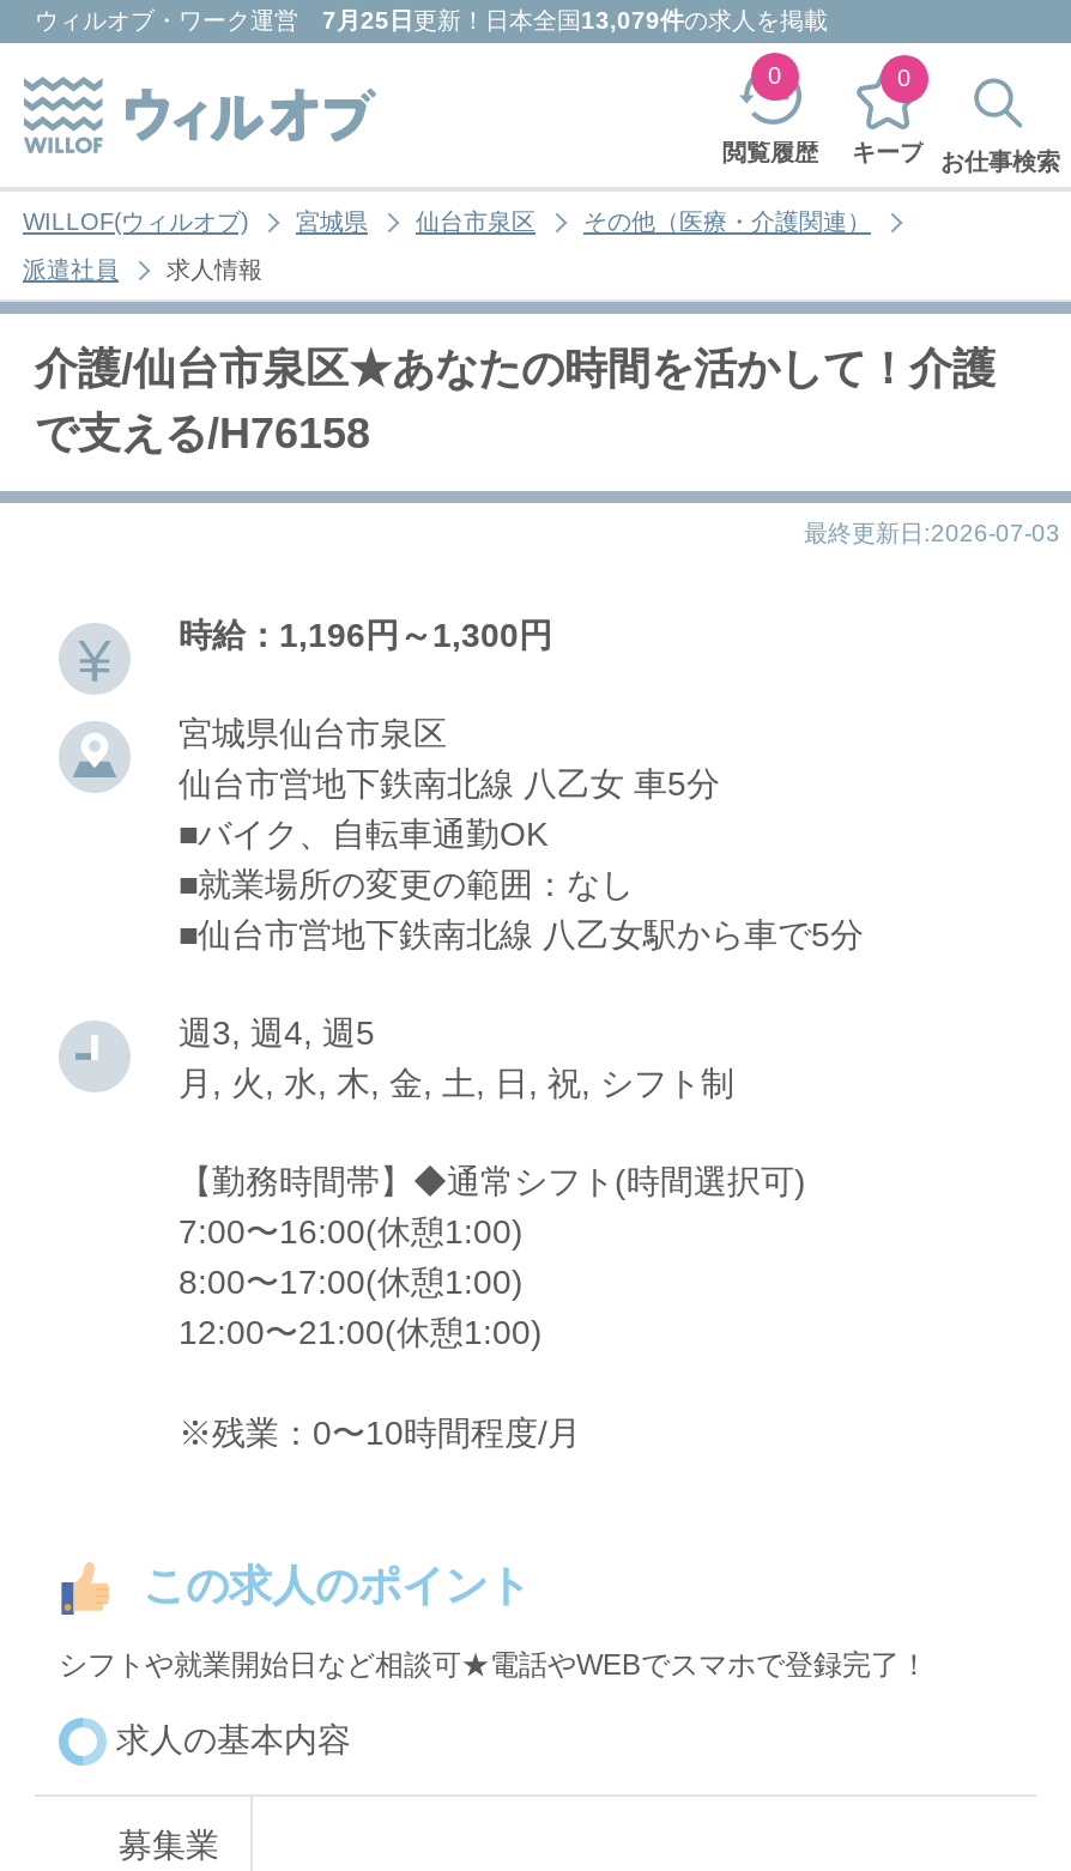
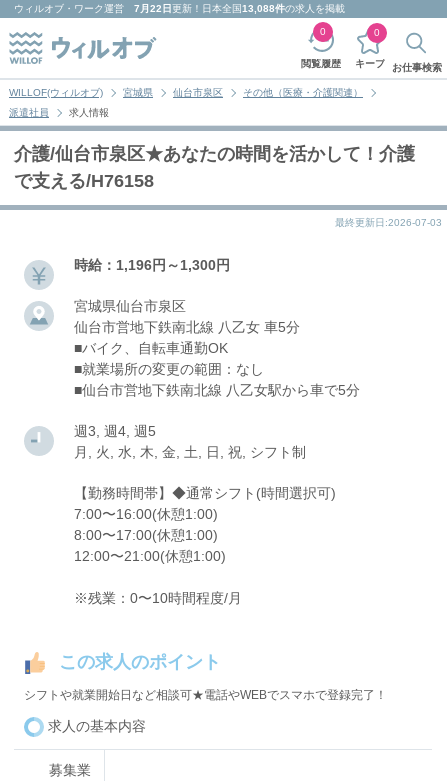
- ウィルオブ・ワーク運営7月25日更新！日本全国13,079件の求人を掲載
+ ウィルオブ・ワーク運営7月22日更新！日本全国13,088件の求人を掲載
